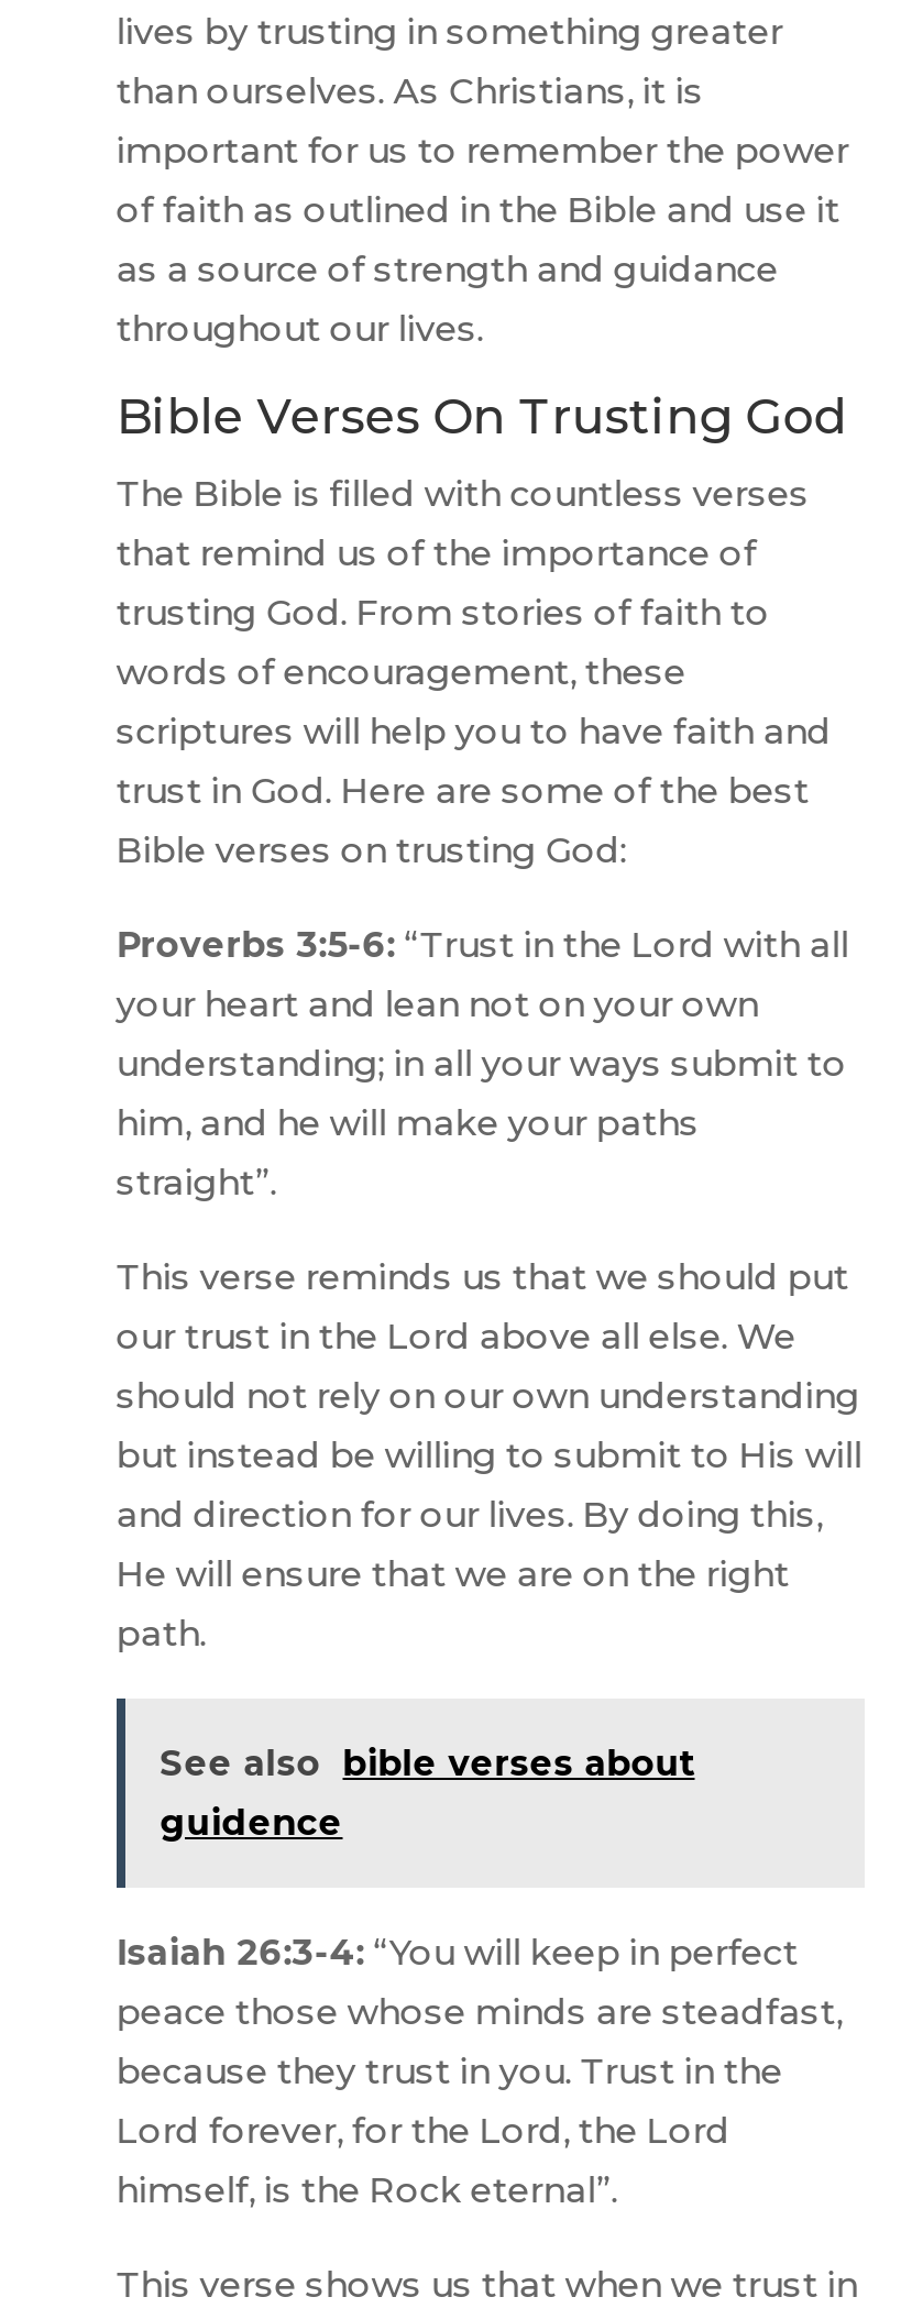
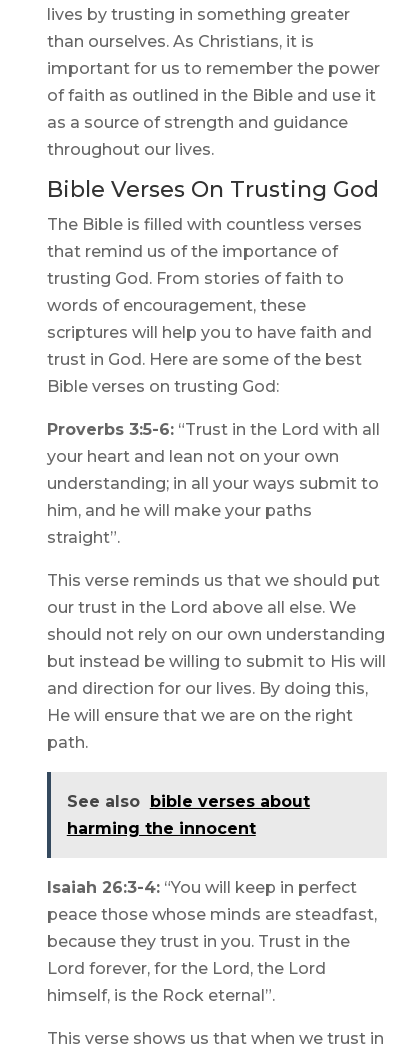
- guidence
+ harming the innocent
